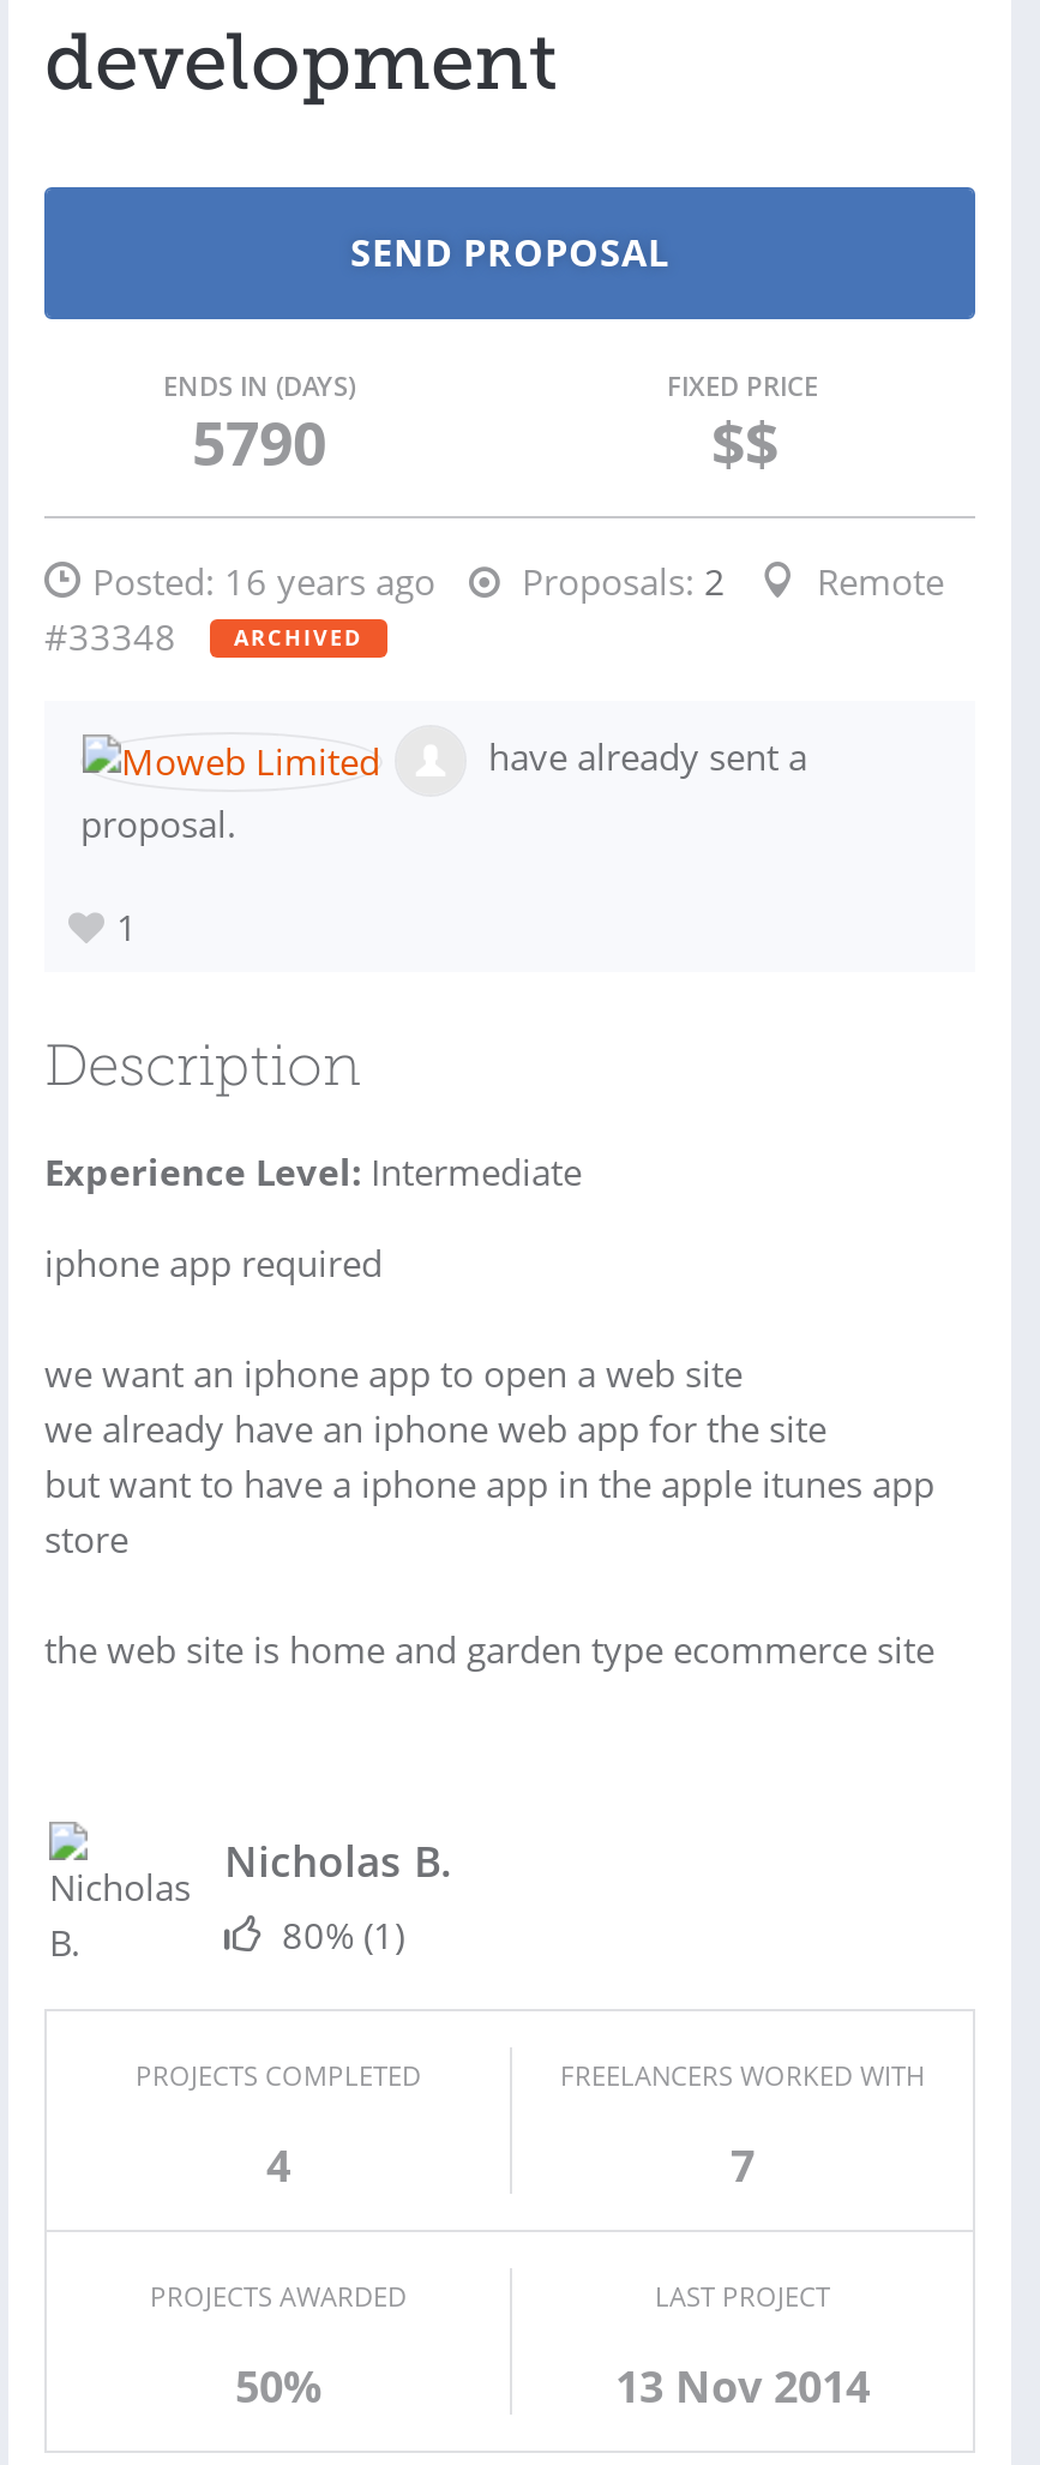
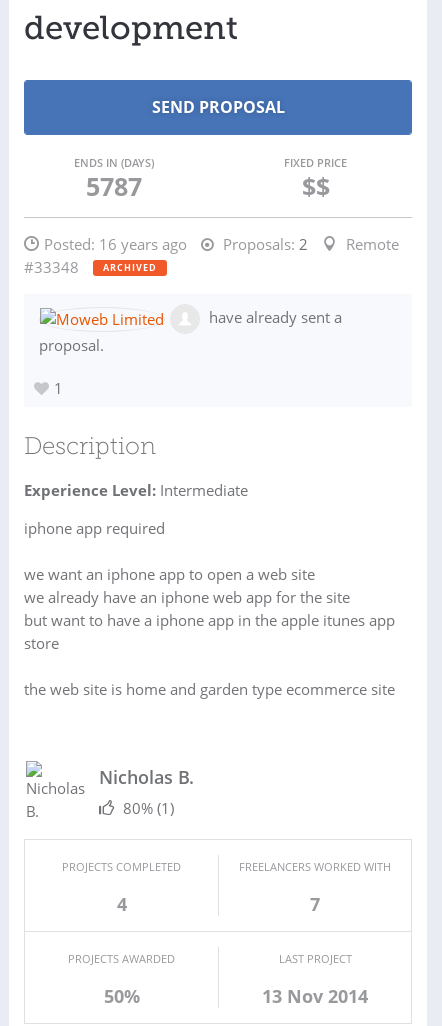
- 5790
+ 5787
